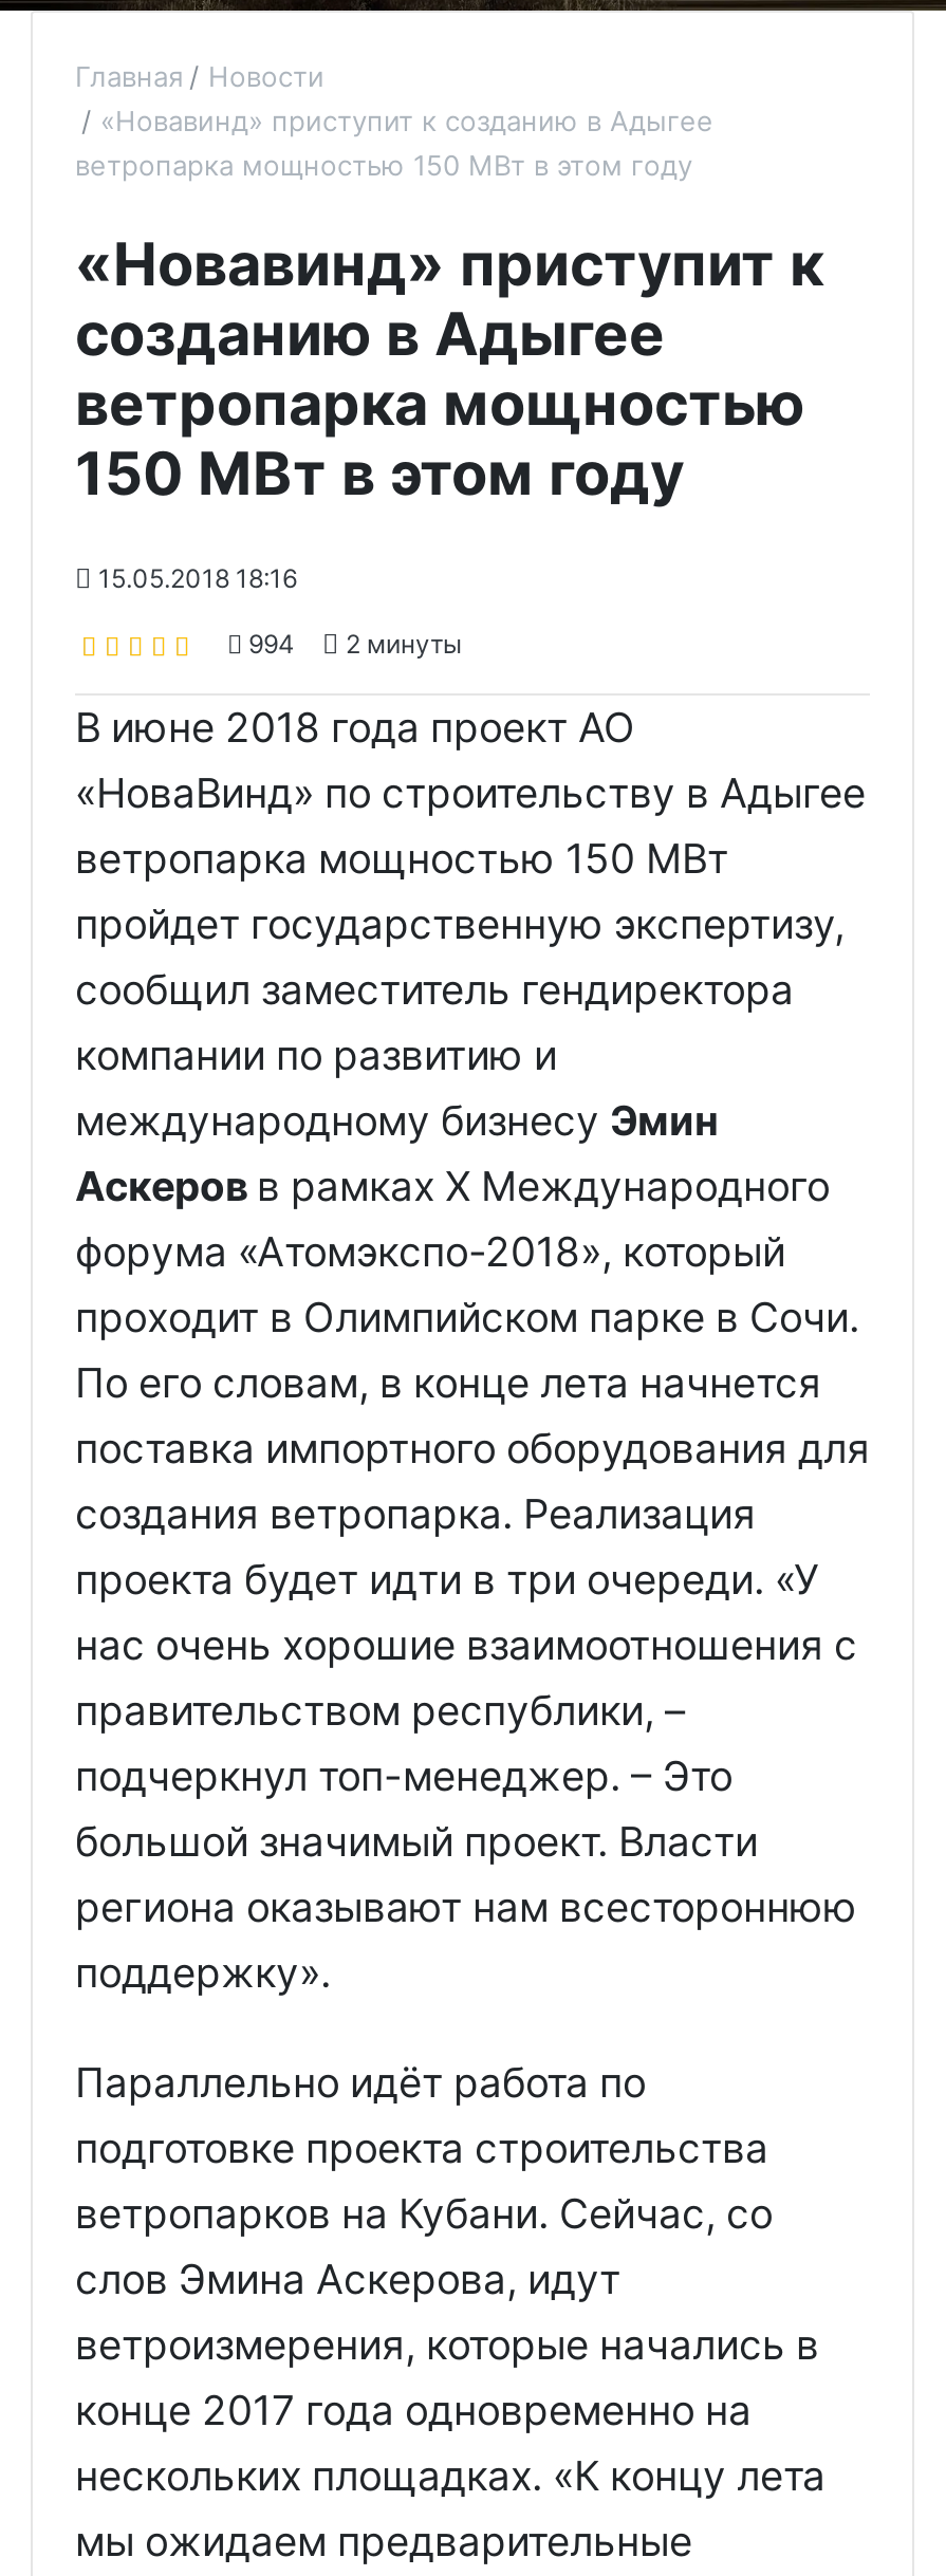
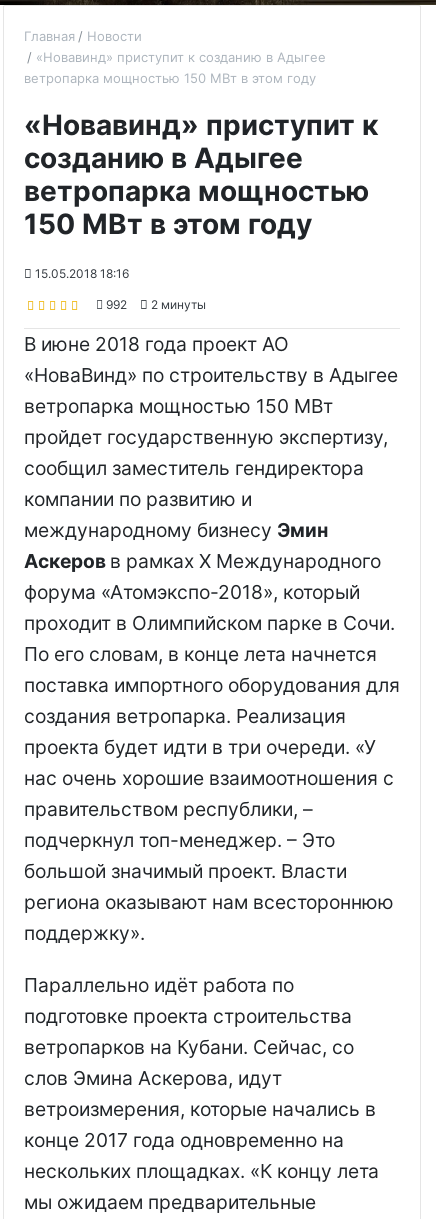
- 994
+ 992
